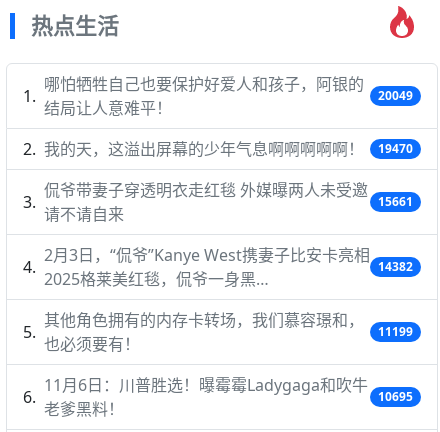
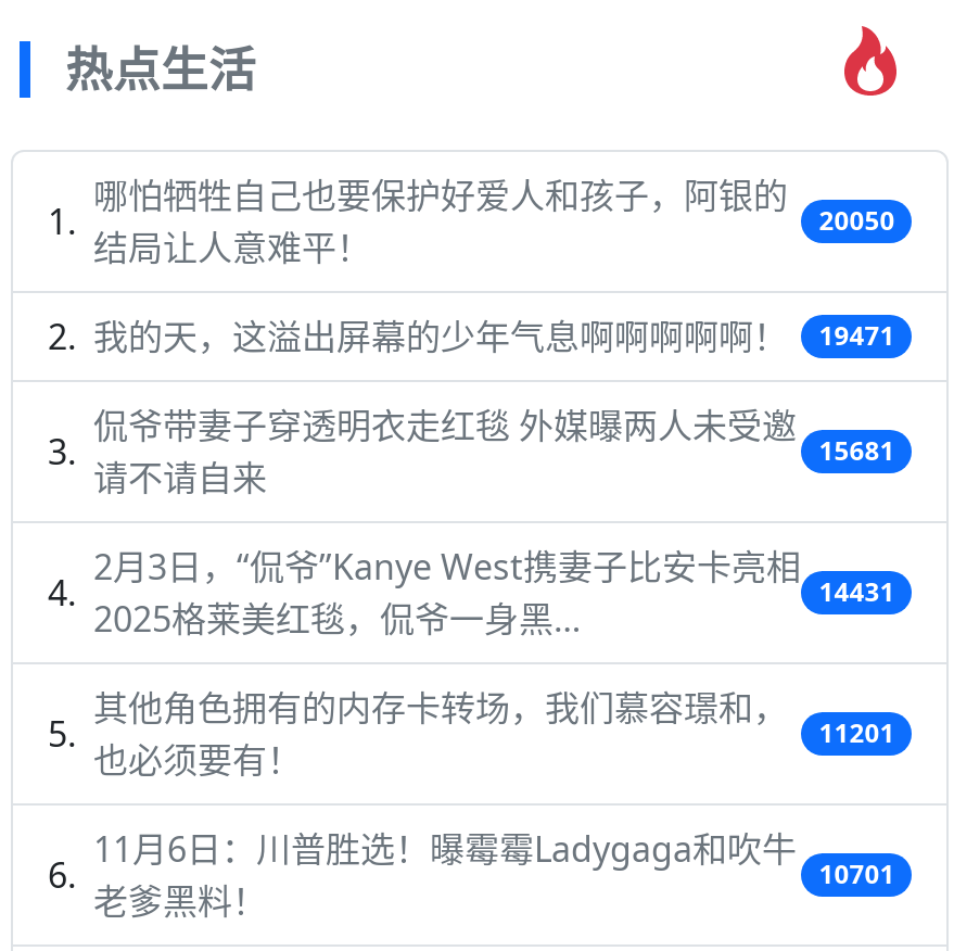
- 20049
+ 20050

- 我的天，这溢出屏幕的少年气息啊啊啊啊啊！ 19470
+ 我的天，这溢出屏幕的少年气息啊啊啊啊啊！ 19471

- 15661
+ 15681

- 14382
+ 14431

- 11199
+ 11201

- 10695
+ 10701
